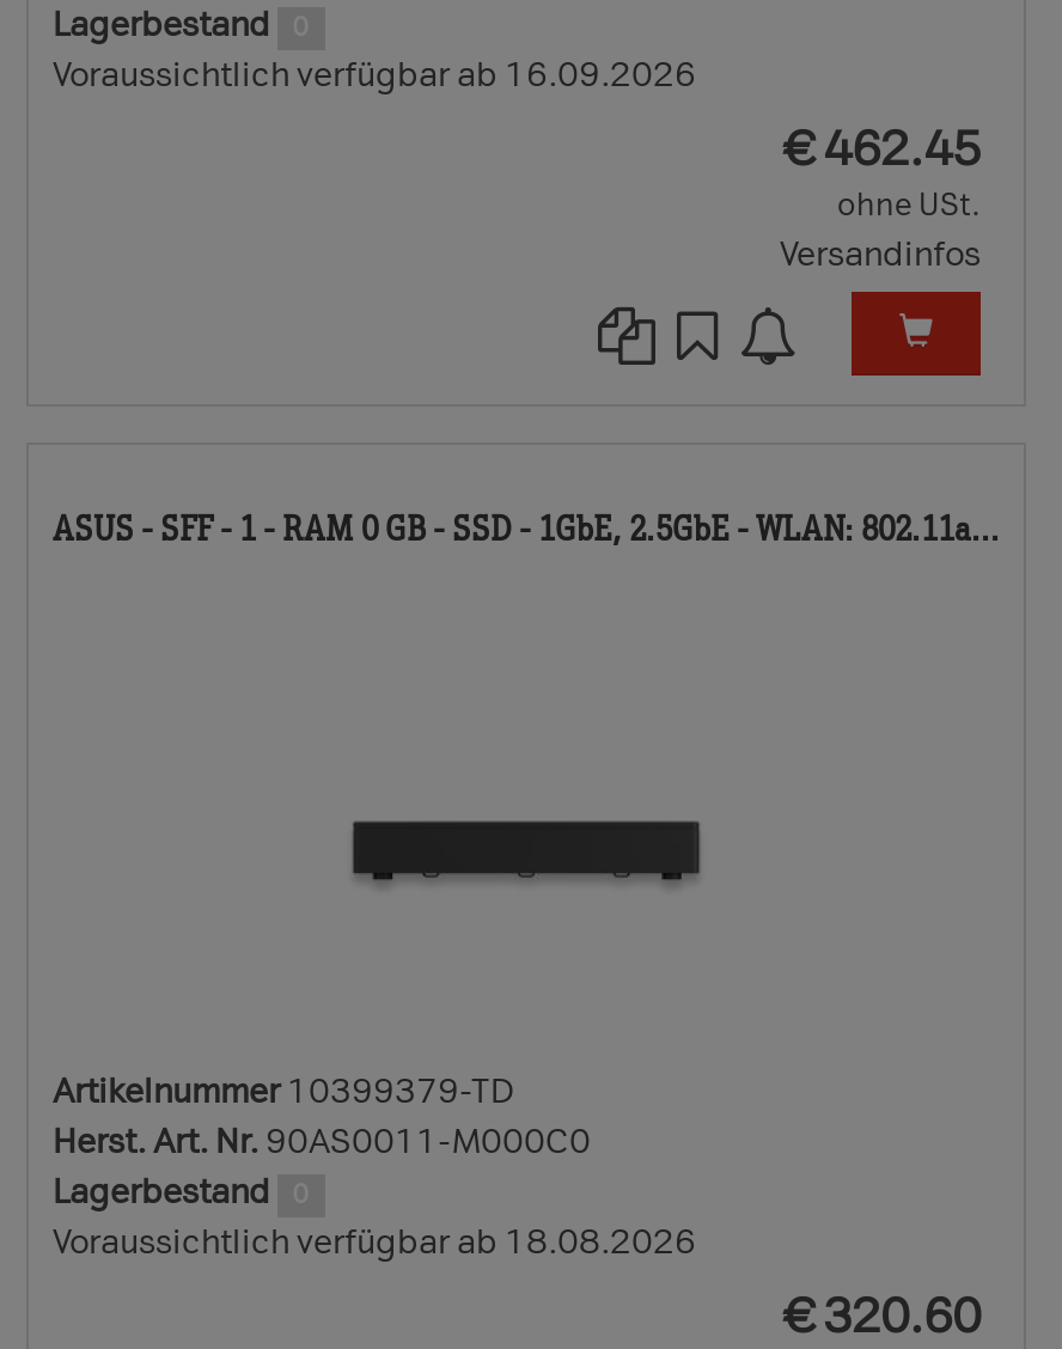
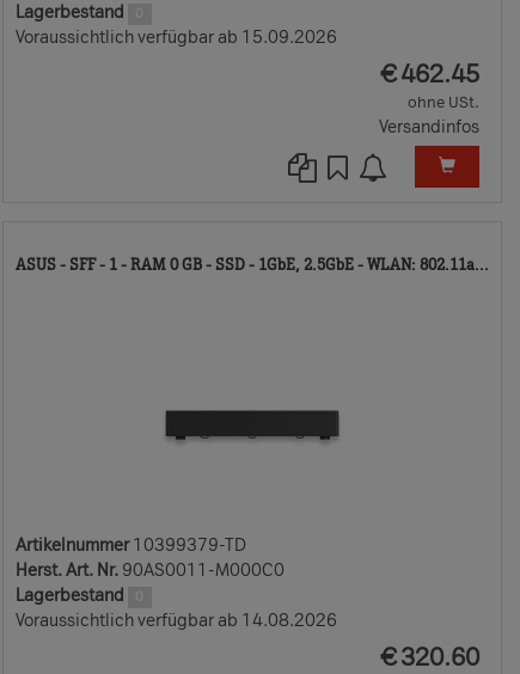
- Voraussichtlich verfügbar ab 16.09.2026
+ Voraussichtlich verfügbar ab 15.09.2026

- Voraussichtlich verfügbar ab 18.08.2026
+ Voraussichtlich verfügbar ab 14.08.2026
